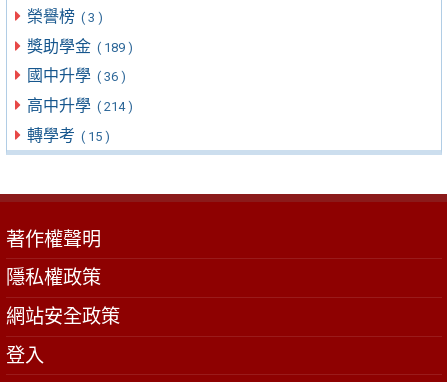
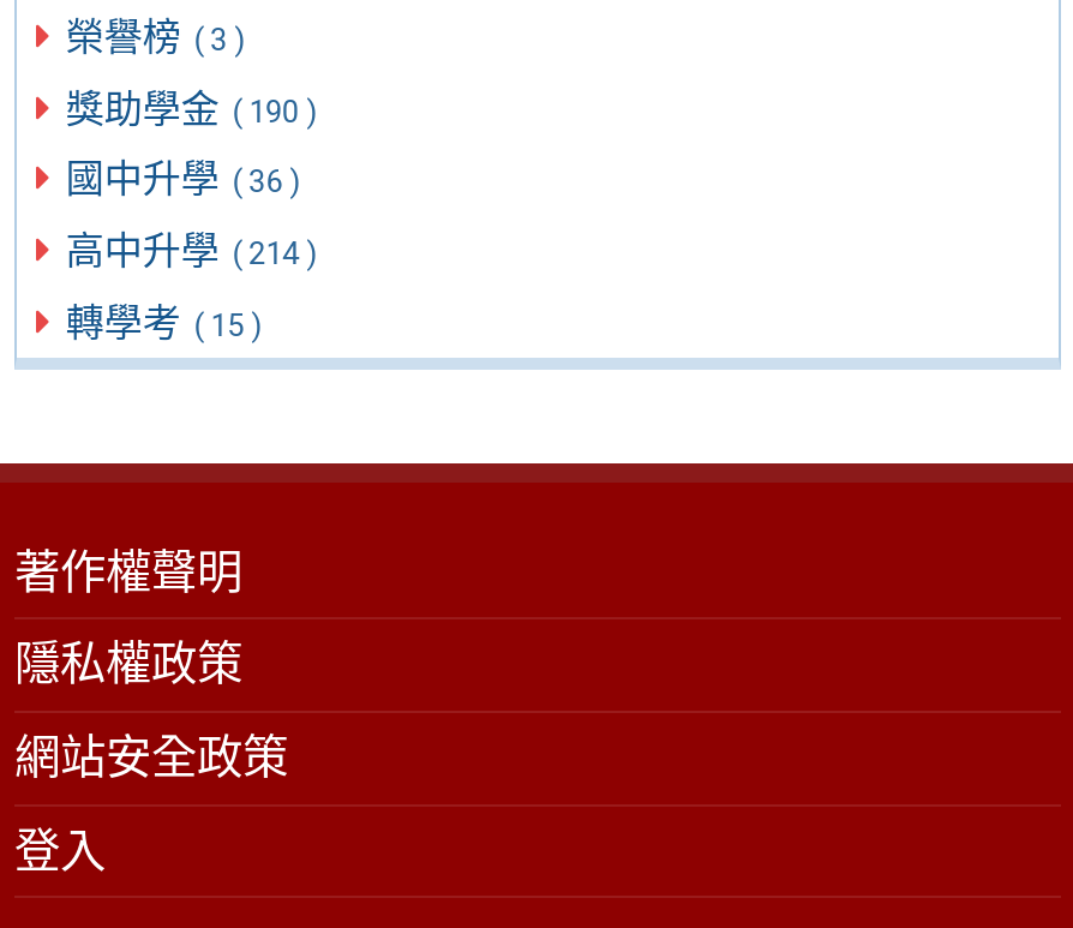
- 獎助學金 ( 189 )
+ 獎助學金 ( 190 )
